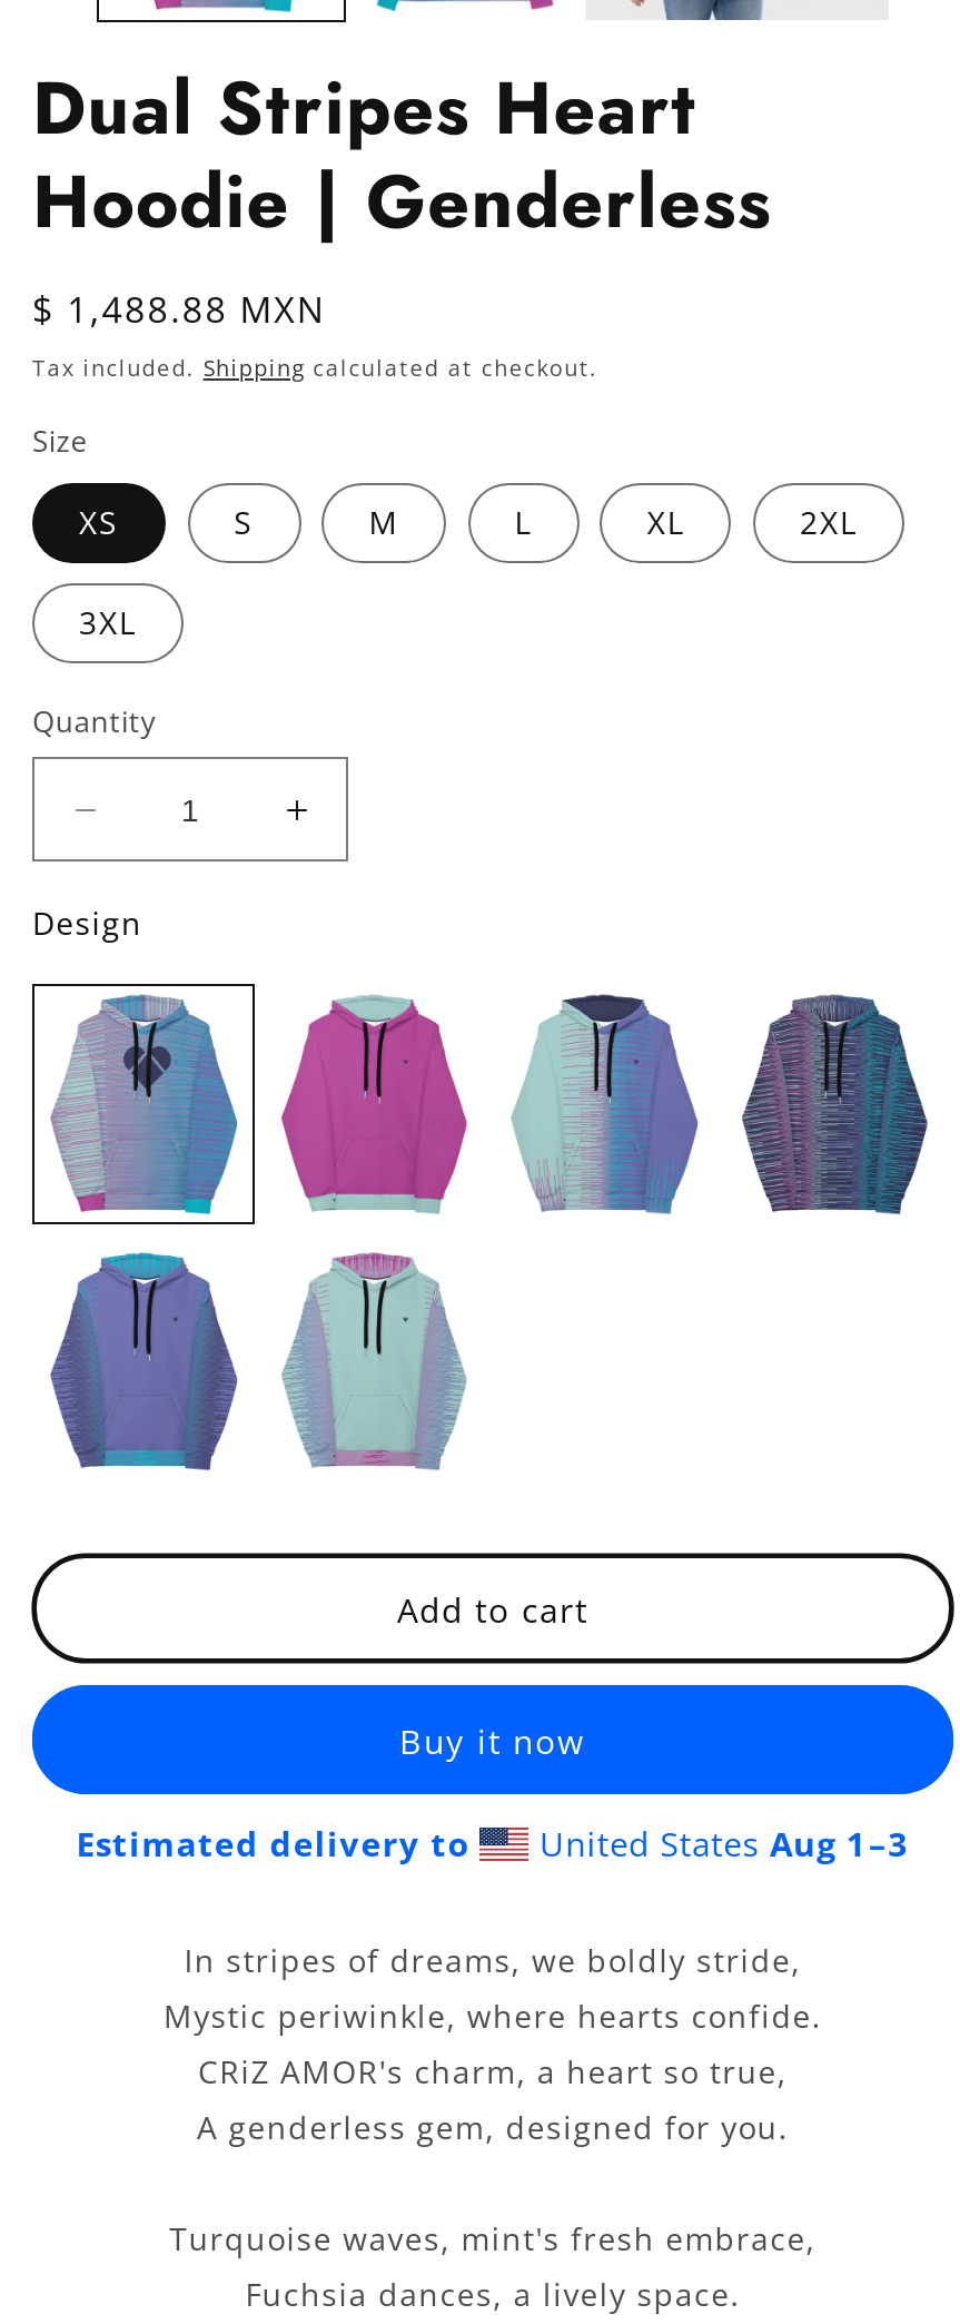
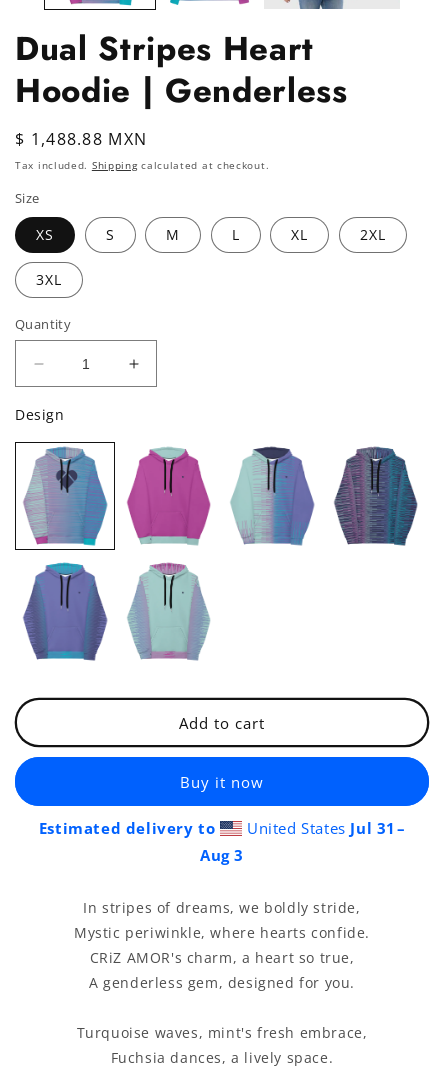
- United States Aug 1–3
+ United States Jul 31–
+ Aug 3
